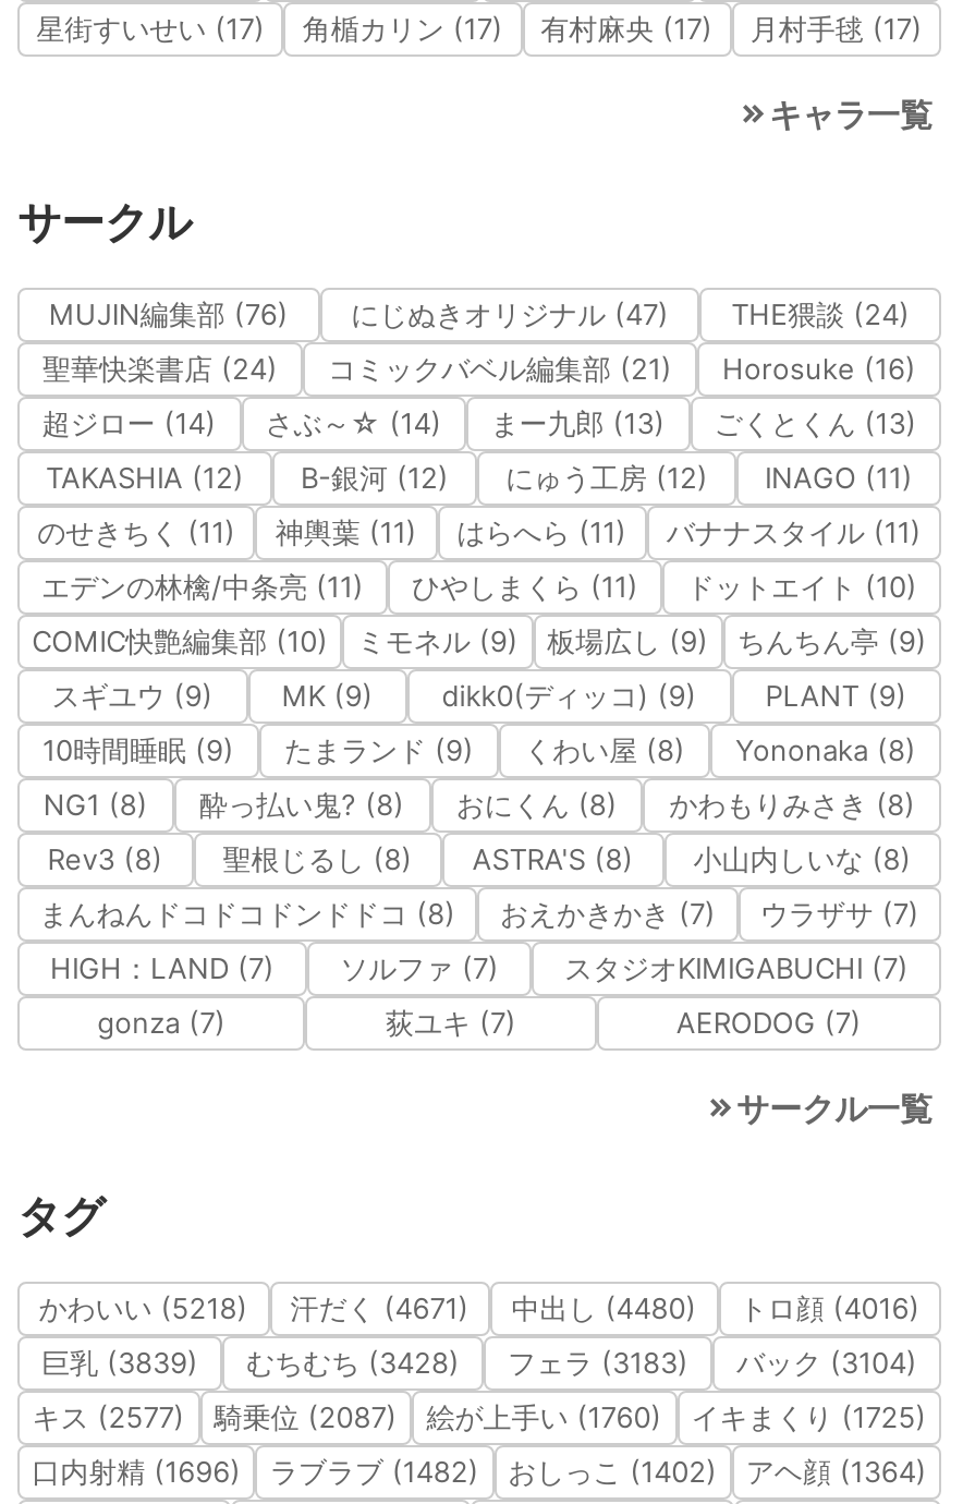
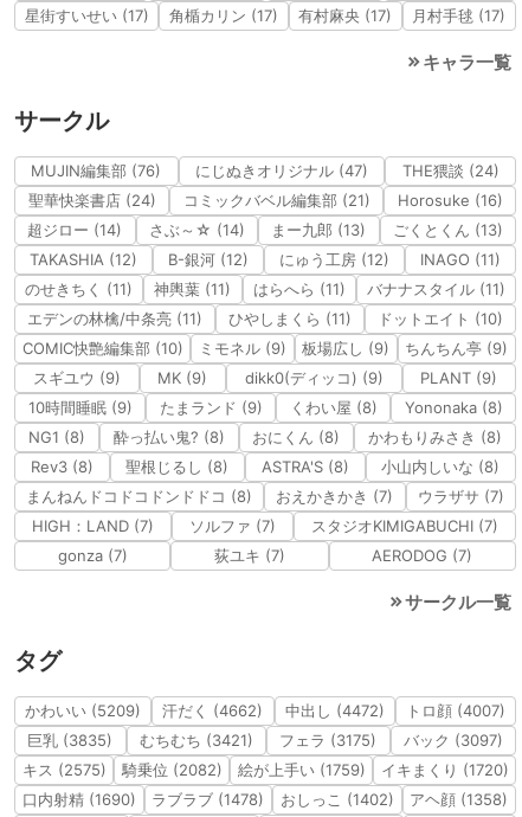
- かわいい (5218)
+ かわいい (5209)

- 汗だく (4671)
+ 汗だく (4662)

- 中出し (4480)
+ 中出し (4472)

- トロ顔 (4016)
+ トロ顔 (4007)

- 巨乳 (3839)
+ 巨乳 (3835)

- むちむち (3428)
+ むちむち (3421)

- フェラ (3183)
+ フェラ (3175)

- バック (3104)
+ バック (3097)

- キス (2577)
+ キス (2575)

- 騎乗位 (2087)
+ 騎乗位 (2082)

- 絵が上手い (1760)
+ 絵が上手い (1759)

- イキまくり (1725)
+ イキまくり (1720)

- 口内射精 (1696)
+ 口内射精 (1690)

- ラブラブ (1482)
+ ラブラブ (1478)

- アヘ顔 (1364)
+ アヘ顔 (1358)
